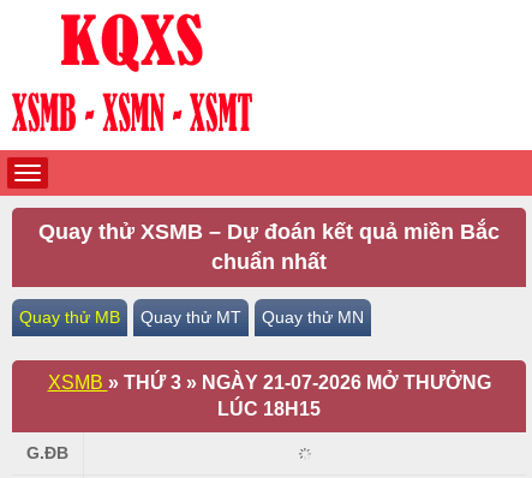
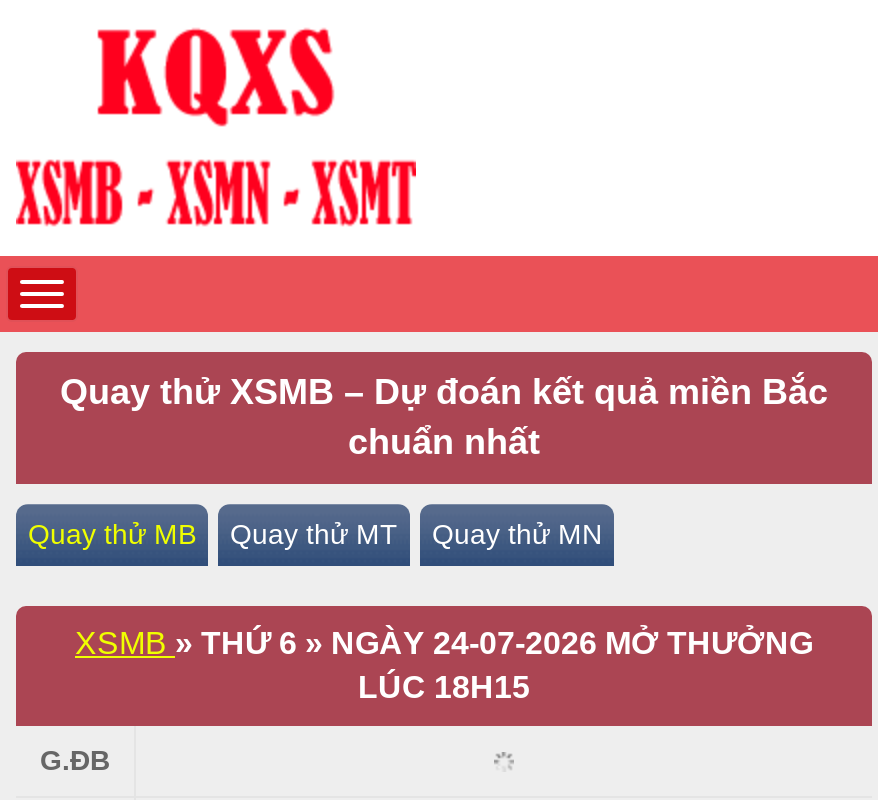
- XSMB» THỨ 3 » NGÀY 21-07-2026 MỞ THƯỞNG
+ XSMB» THỨ 6 » NGÀY 24-07-2026 MỞ THƯỞNG
